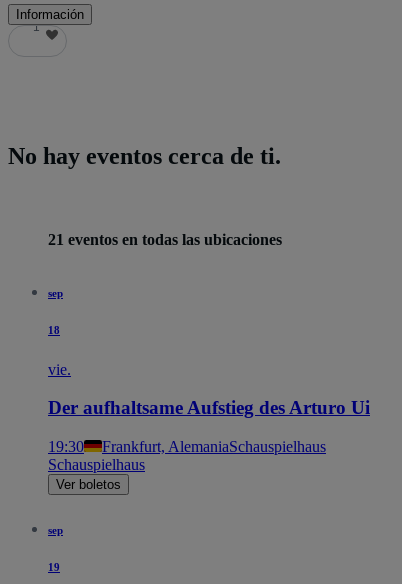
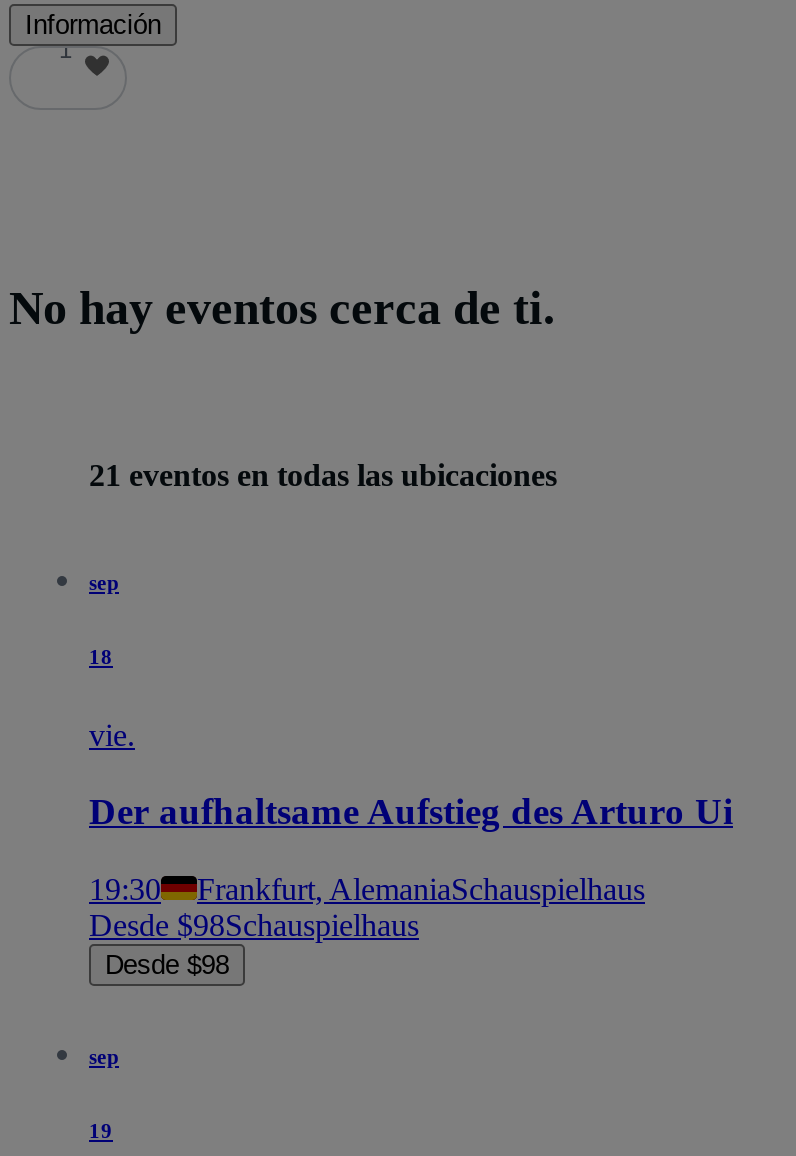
- Schauspielhaus
- Ver boletos
+ Desde $98Schauspielhaus
+ Desde $98
